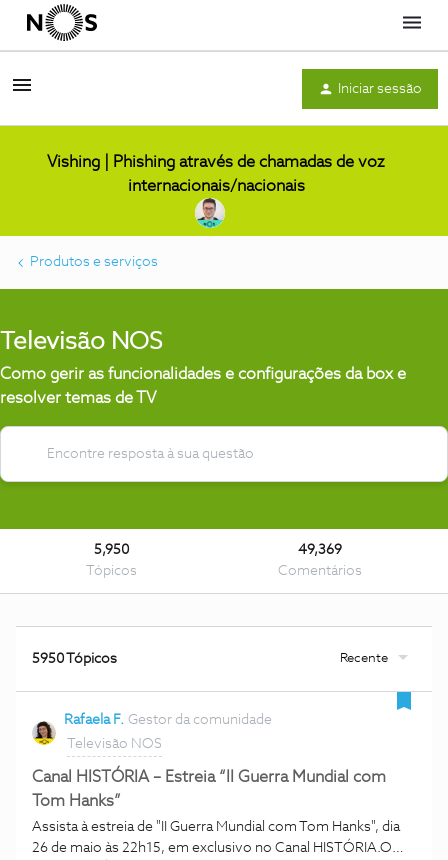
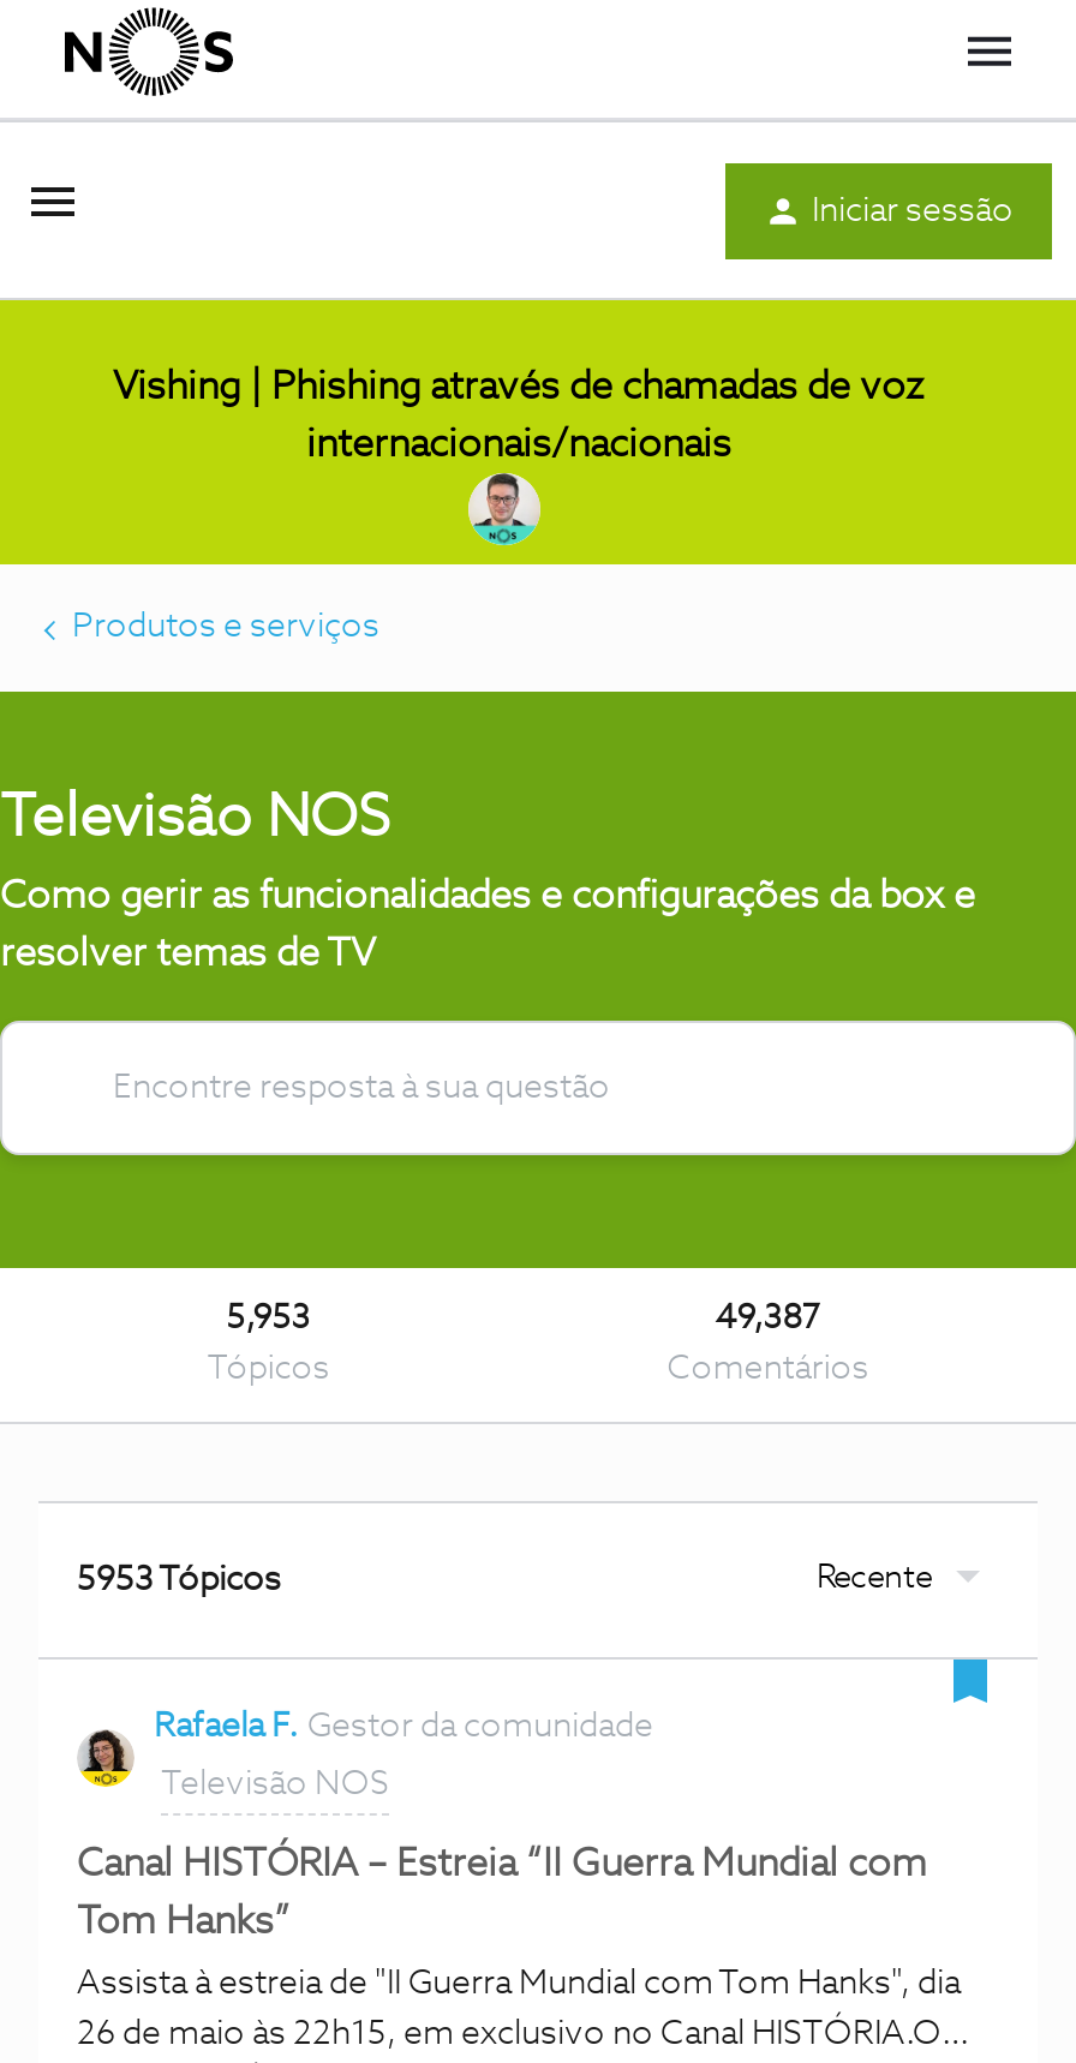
- 5,950
+ 5,953

- 49,369
+ 49,387

- 5950 Tópicos
+ 5953 Tópicos
